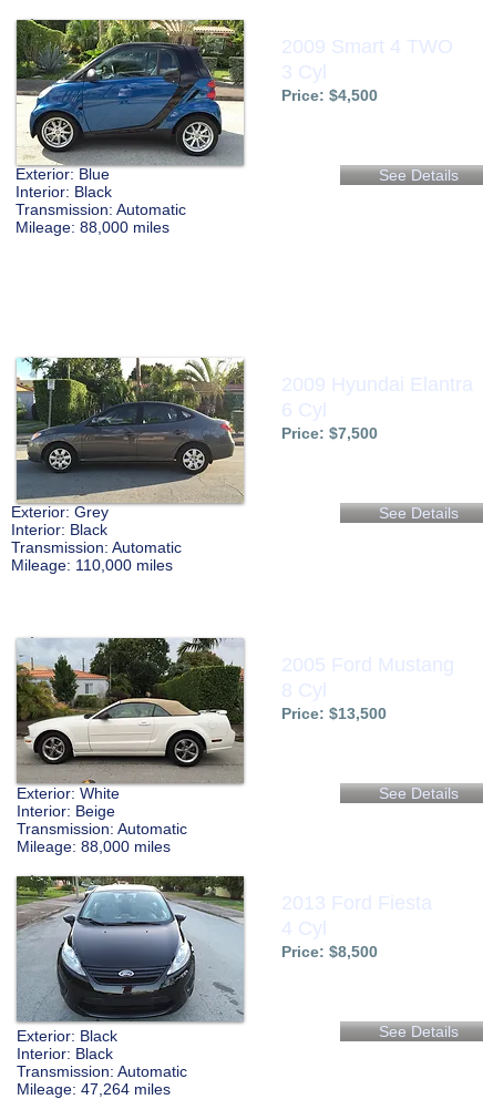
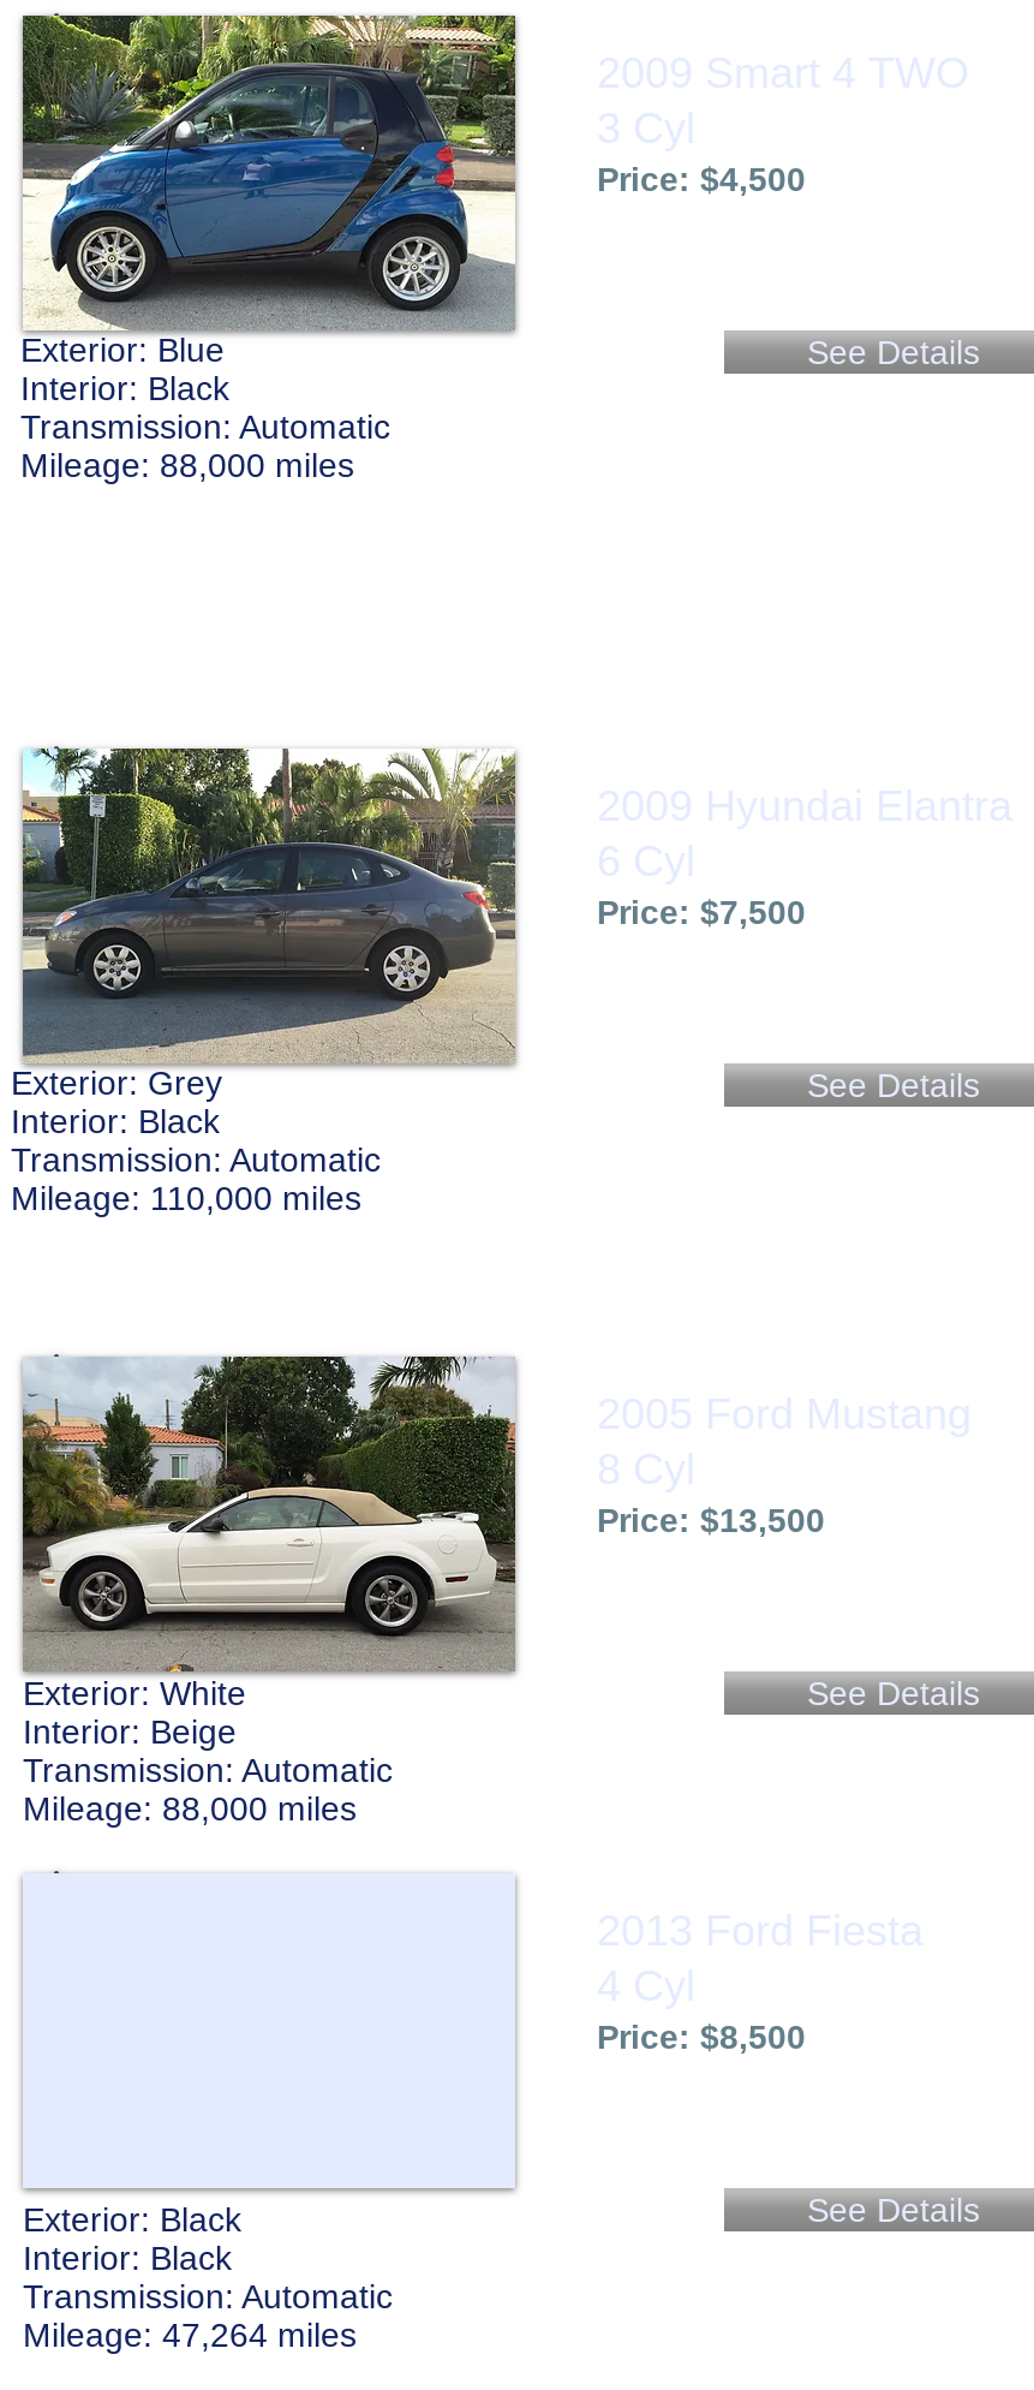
- [image]
